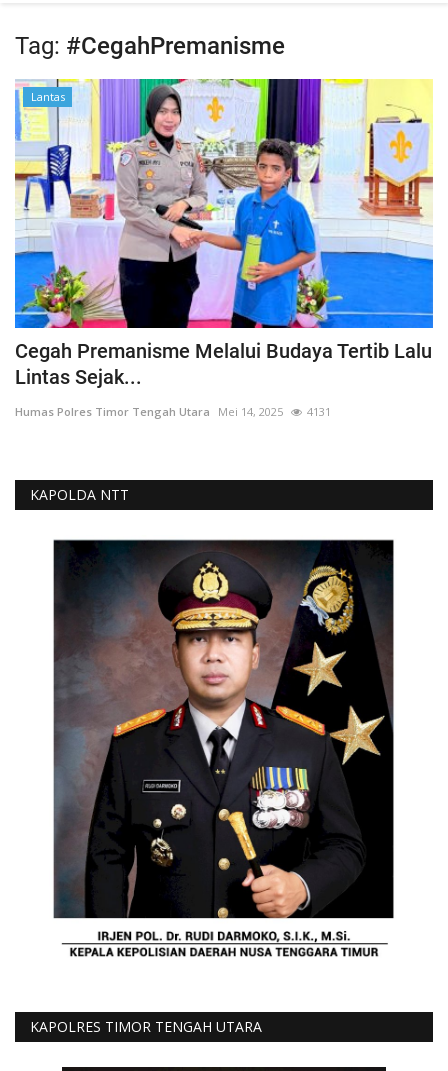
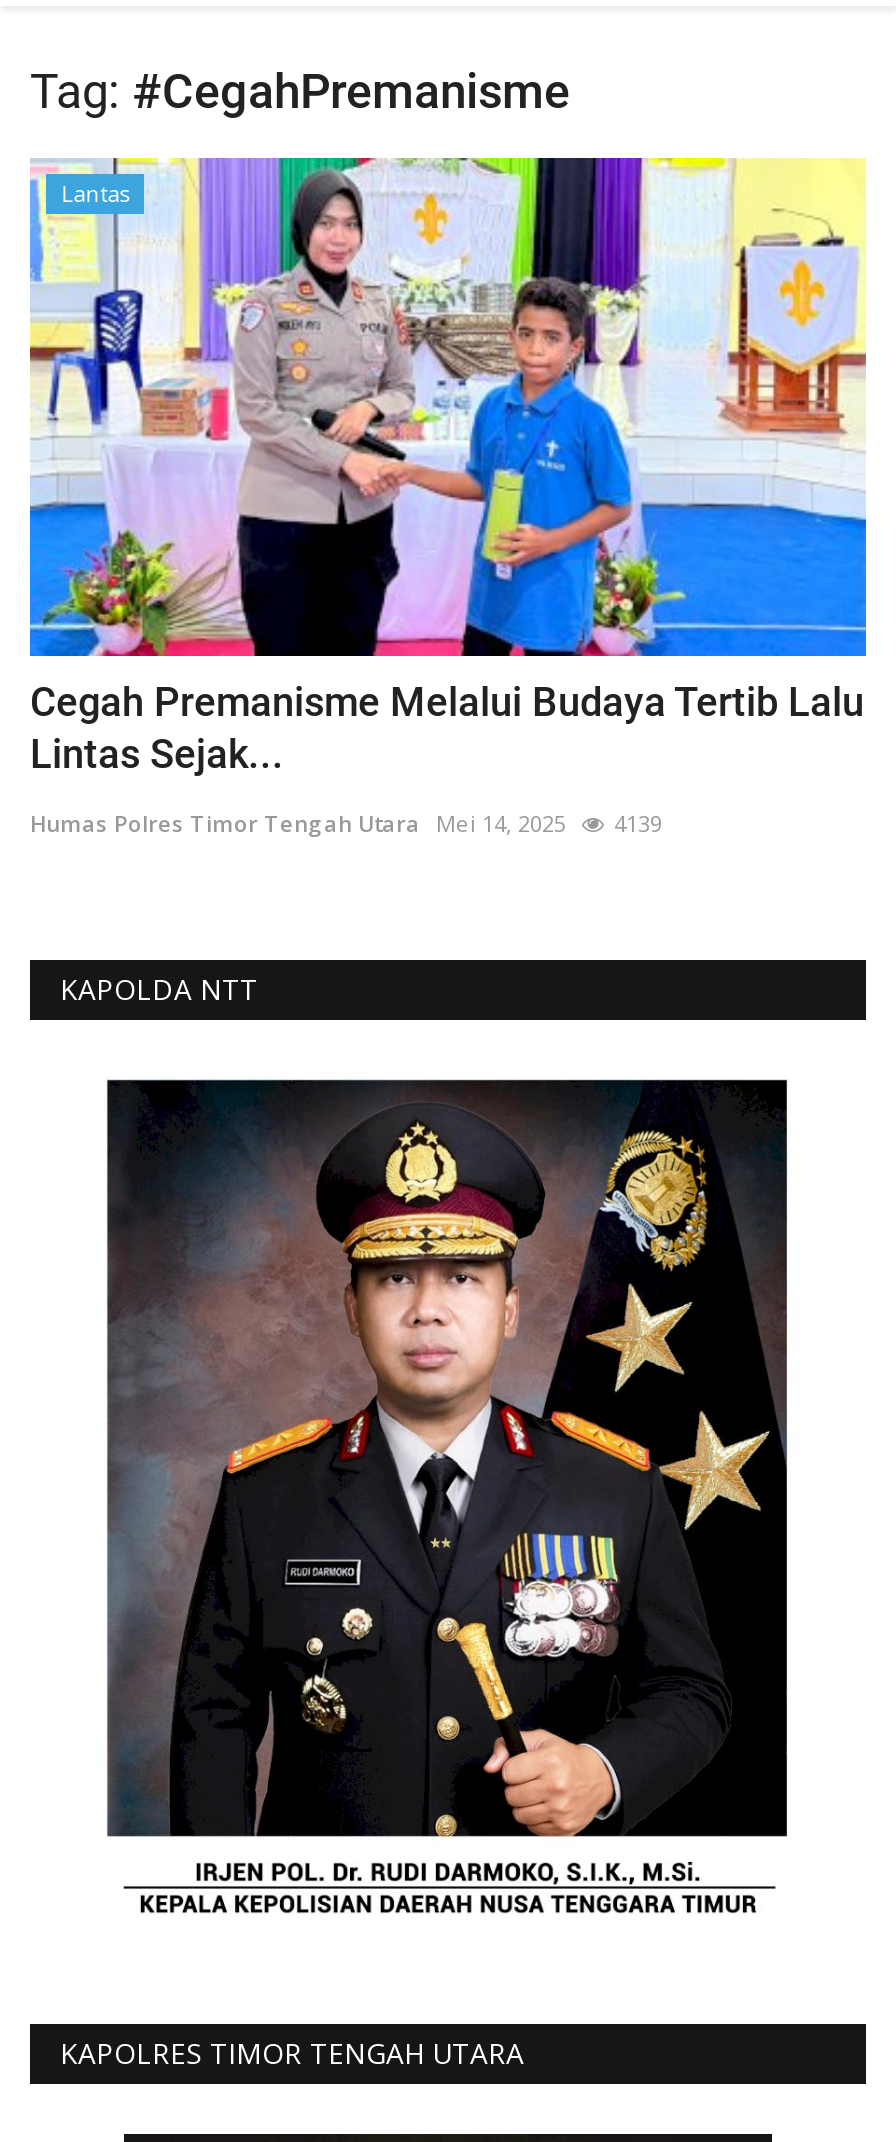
- Humas Polres Timor Tengah Utara Mei 14, 2025 4131
+ Humas Polres Timor Tengah Utara Mei 14, 2025 4139
